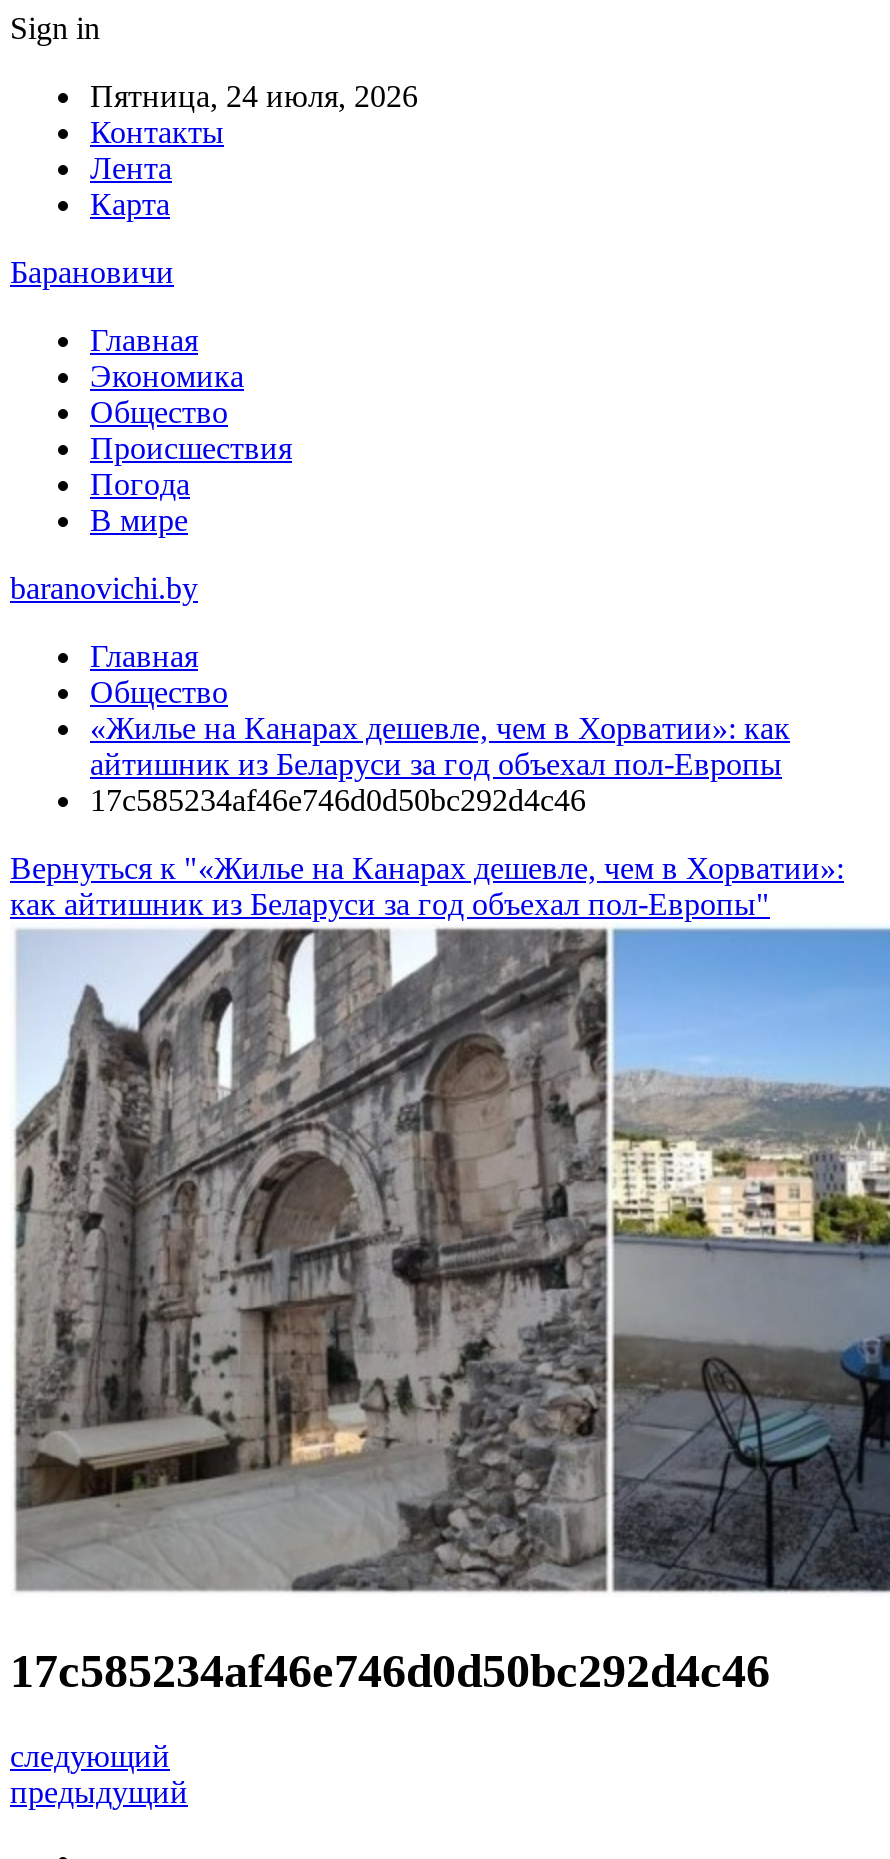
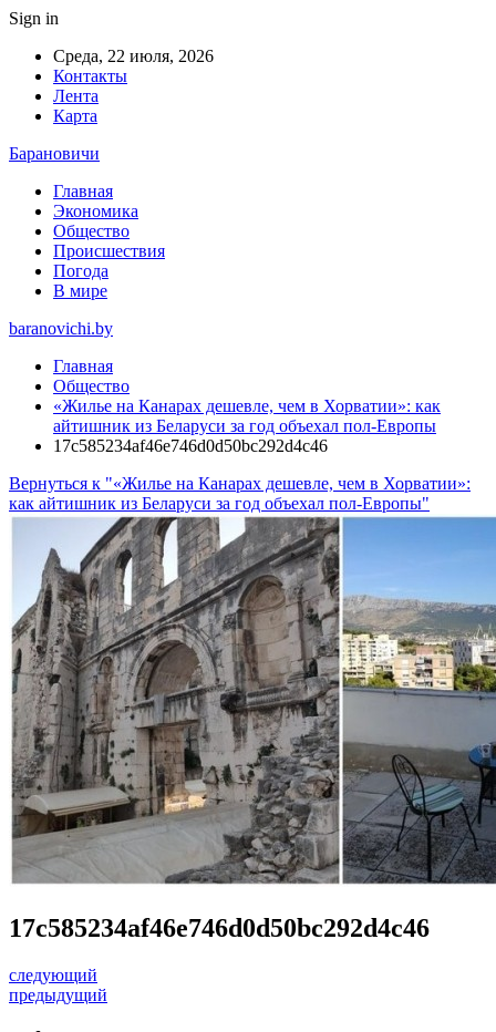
- Пятница, 24 июля, 2026
+ Среда, 22 июля, 2026
